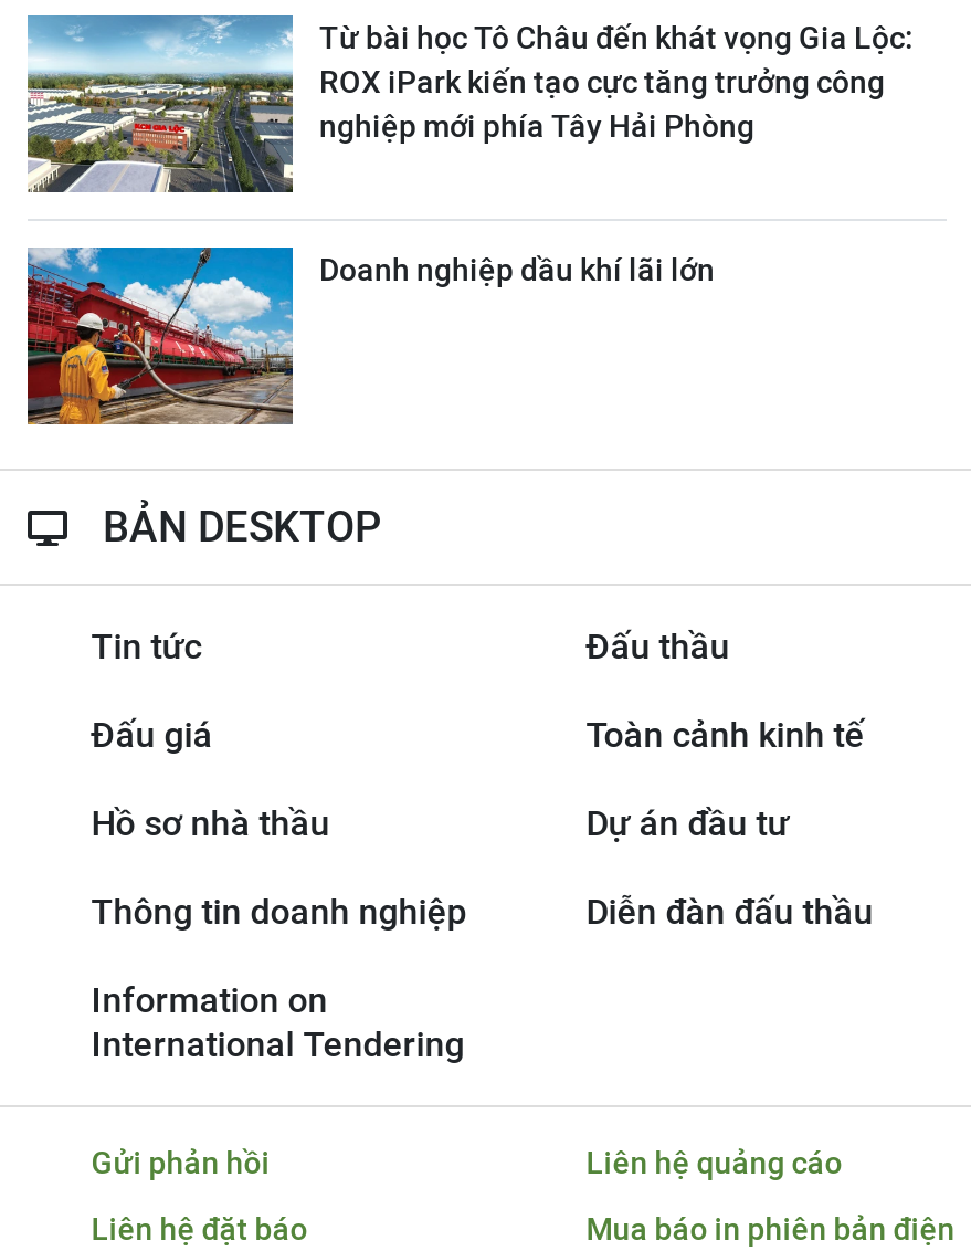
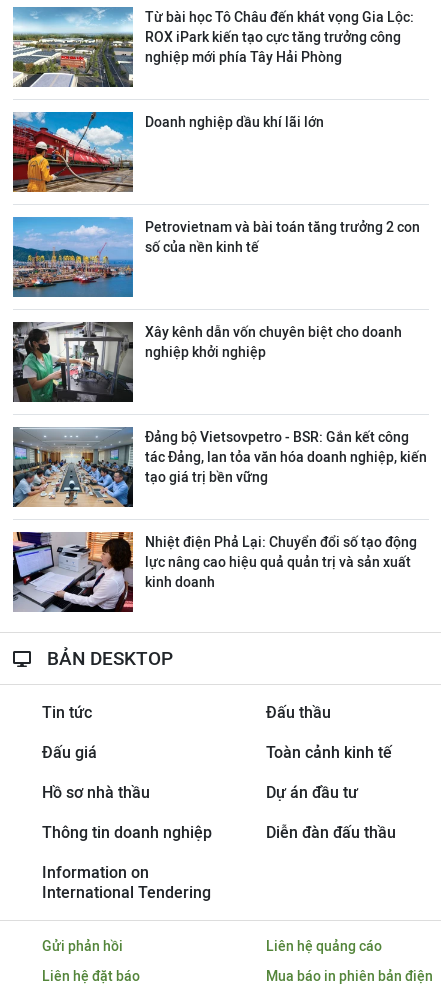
+ [image]
+ Petrovietnam và bài toán tăng trưởng 2 con
+ số của nền kinh tế

+ [image]
+ Xây kênh dẫn vốn chuyên biệt cho doanh
+ nghiệp khởi nghiệp

+ [image]
+ Đảng bộ Vietsovpetro - BSR: Gắn kết công
+ tác Đảng, lan tỏa văn hóa doanh nghiệp, kiến
+ tạo giá trị bền vững

+ [image]
+ Nhiệt điện Phả Lại: Chuyển đổi số tạo động
+ lực nâng cao hiệu quả quản trị và sản xuất
+ kinh doanh
